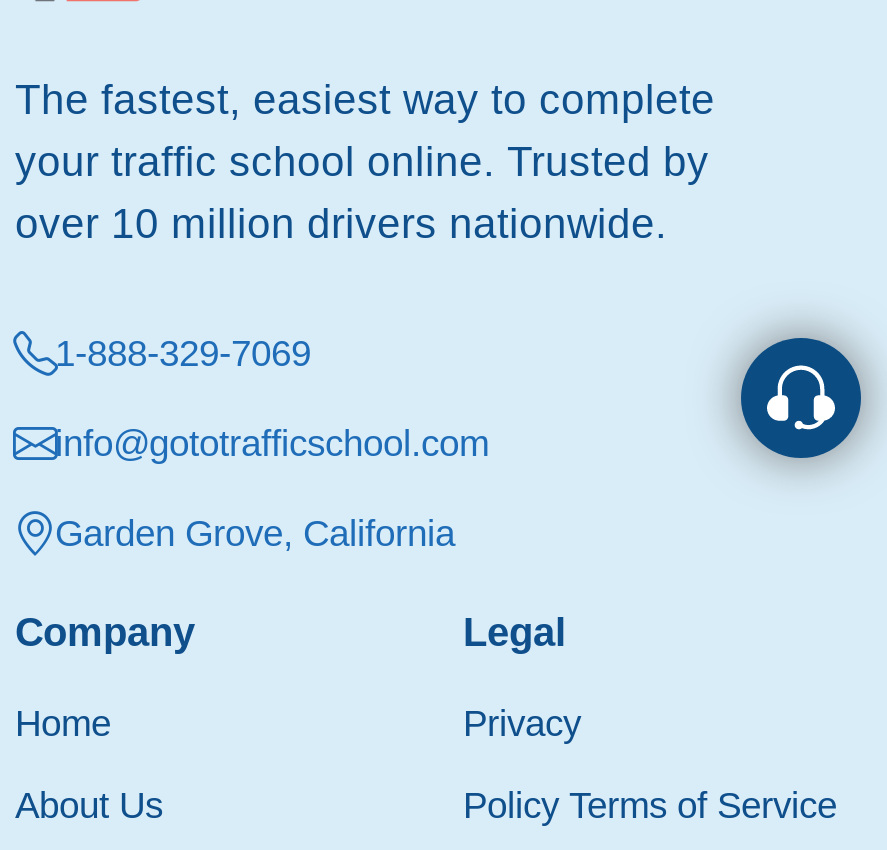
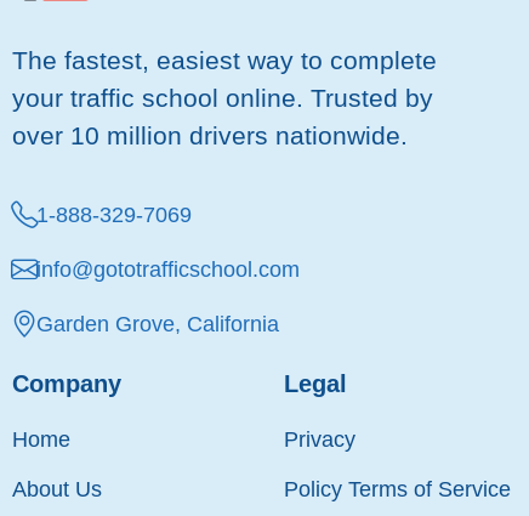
- [image]
